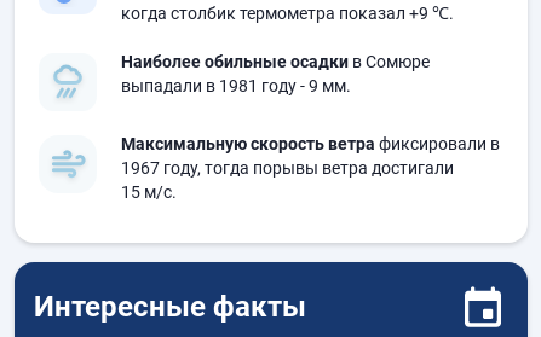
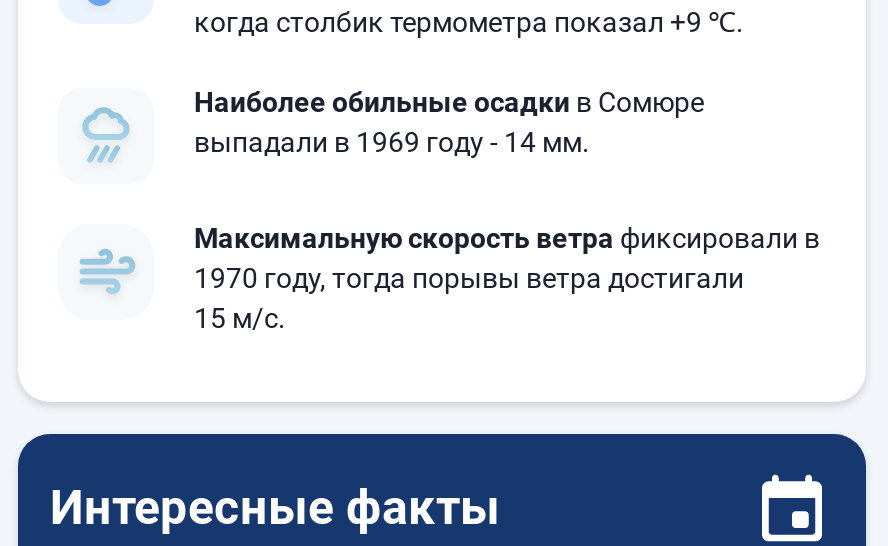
- выпадали в 1981 году - 9 мм.
+ выпадали в 1969 году - 14 мм.

- 1967 году, тогда порывы ветра достигали
+ 1970 году, тогда порывы ветра достигали
